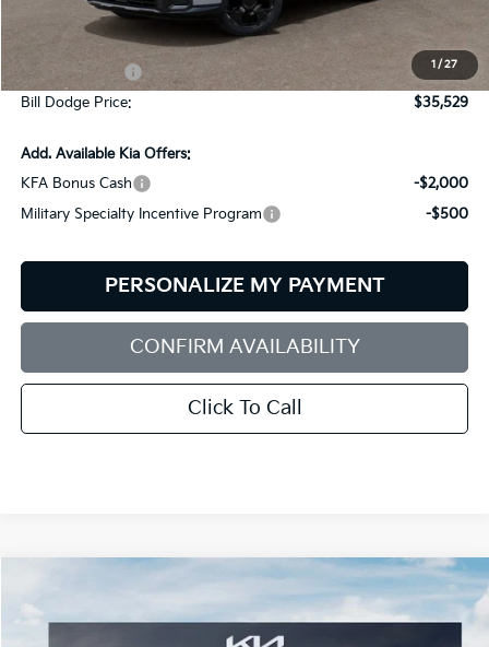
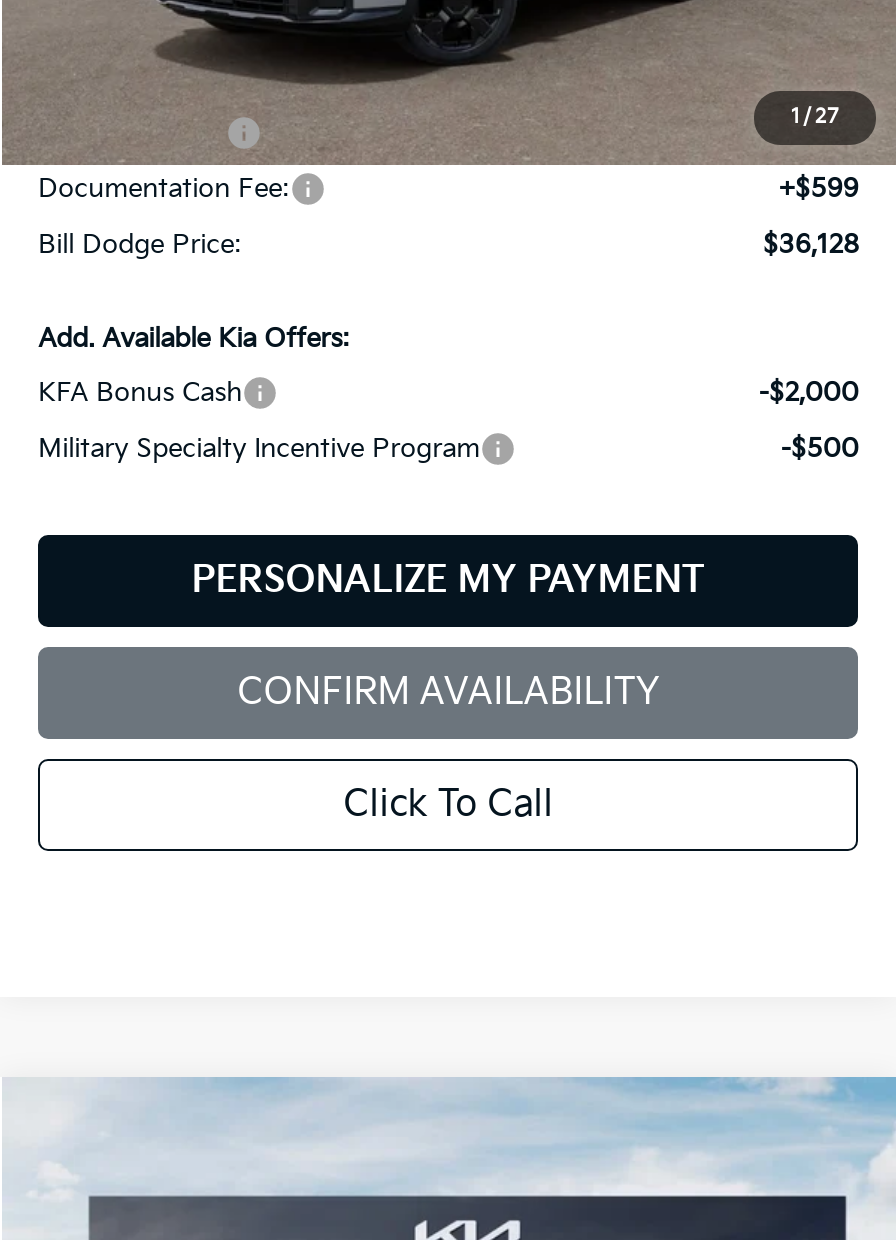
+ Documentation Fee:
+ +$599

- $35,529
+ $36,128
